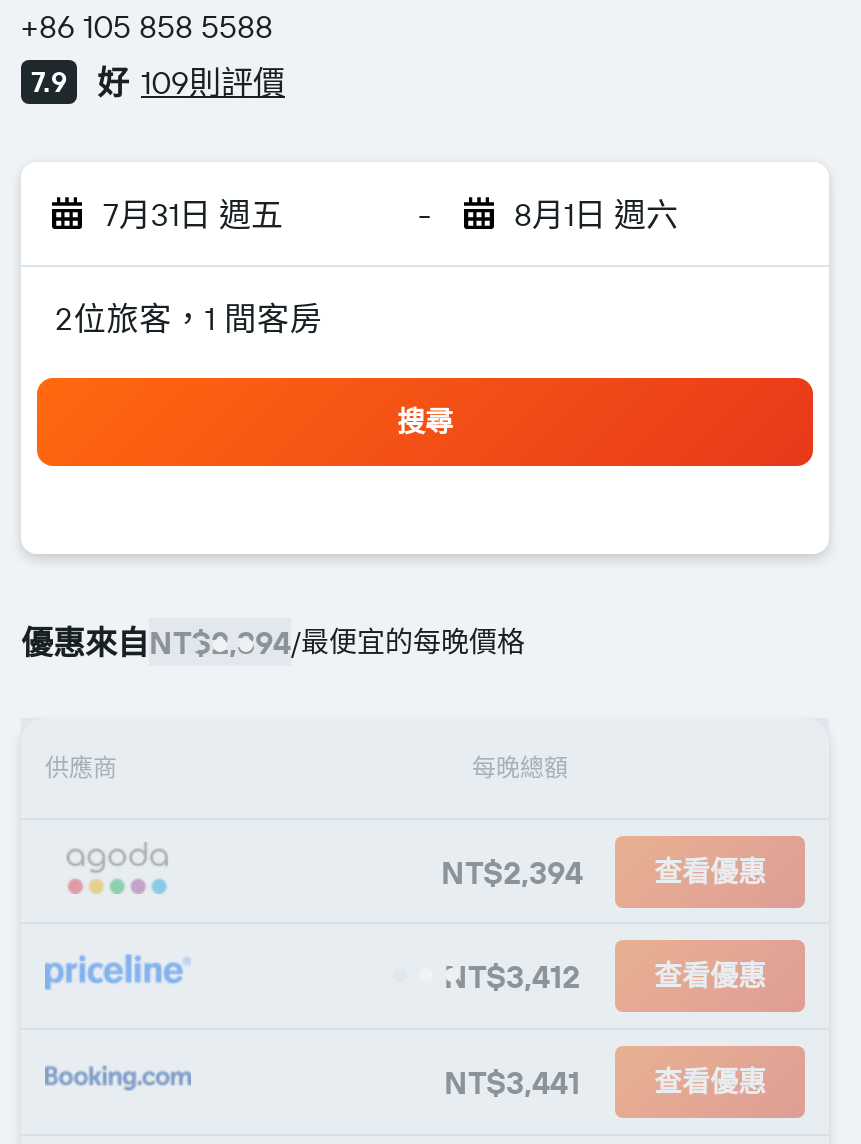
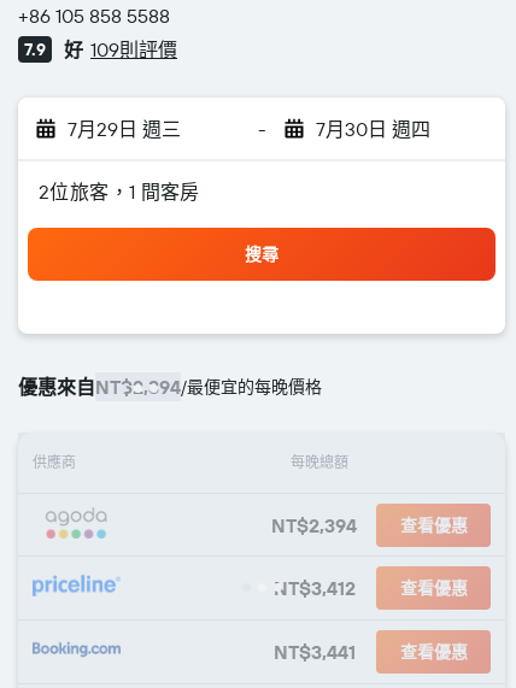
- 7月31日 週五
+ 7月29日 週三

- 8月1日 週六
+ 7月30日 週四
